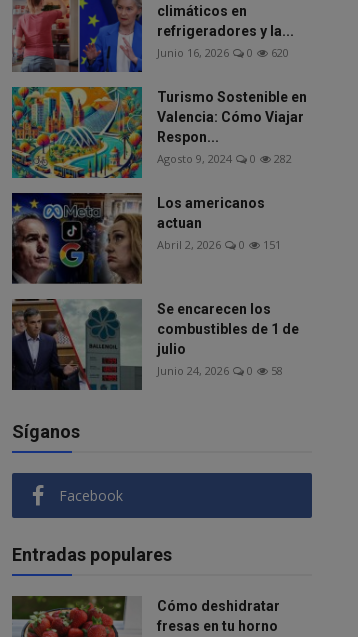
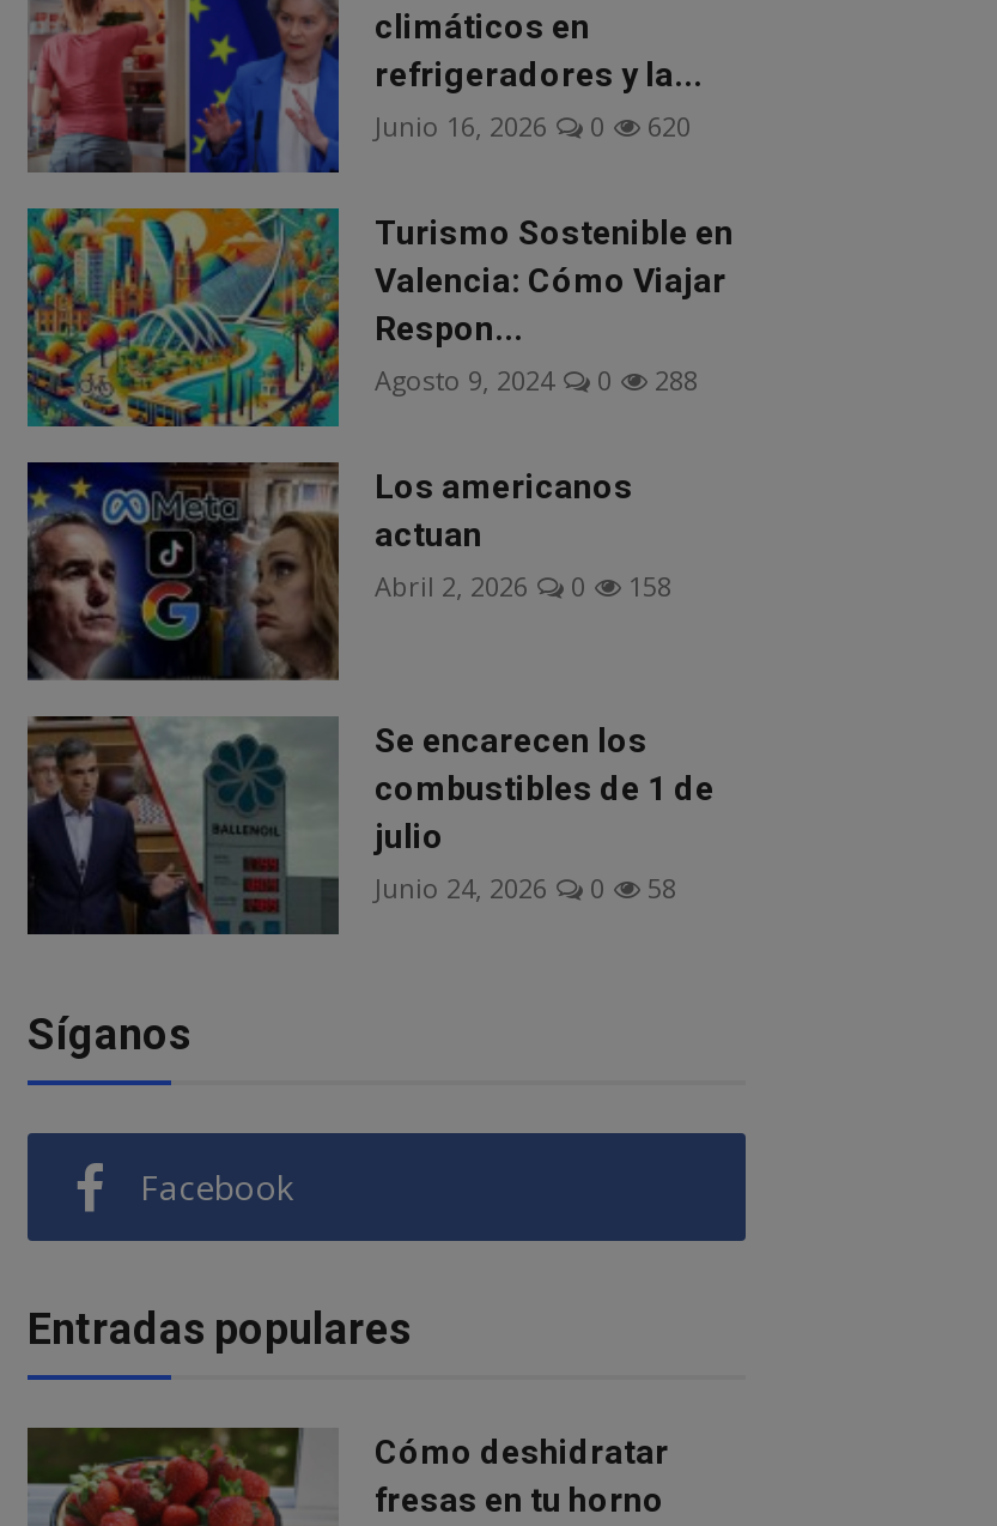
- Agosto 9, 2024 0 282
+ Agosto 9, 2024 0 288

- Abril 2, 2026 0 151
+ Abril 2, 2026 0 158
